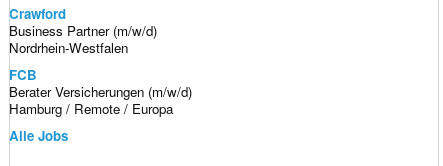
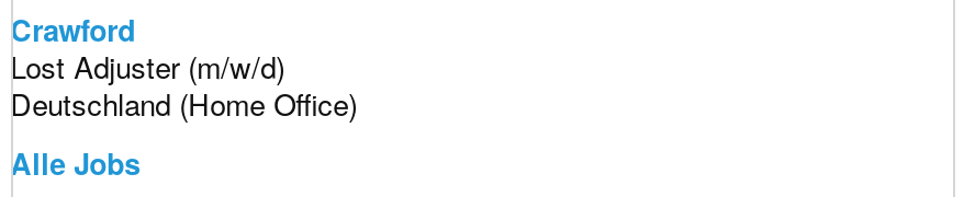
- Business Partner (m/w/d)
- Nordrhein-Westfalen
- FCB
- Berater Versicherungen (m/w/d)
- Hamburg / Remote / Europa
+ Lost Adjuster (m/w/d)
+ Deutschland (Home Office)
